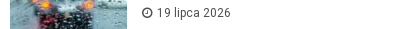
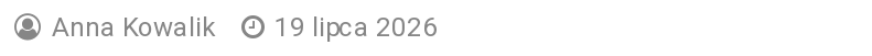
+ Anna Kowalik
